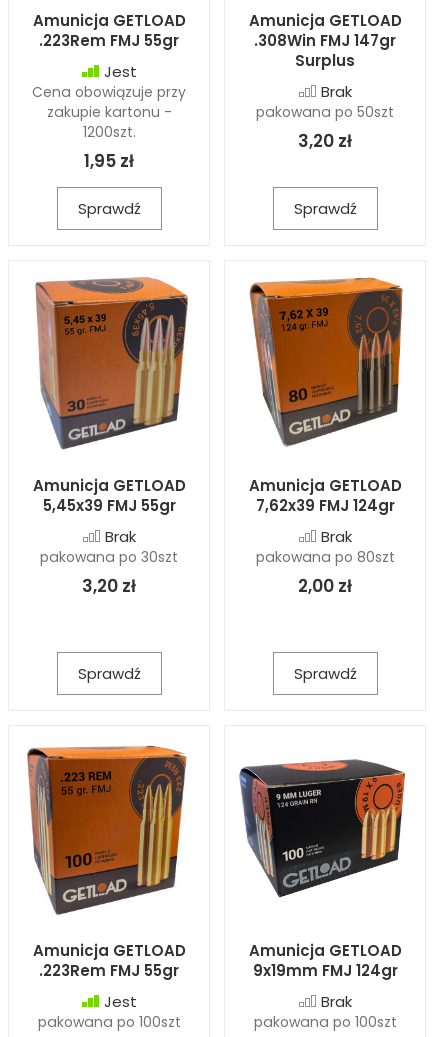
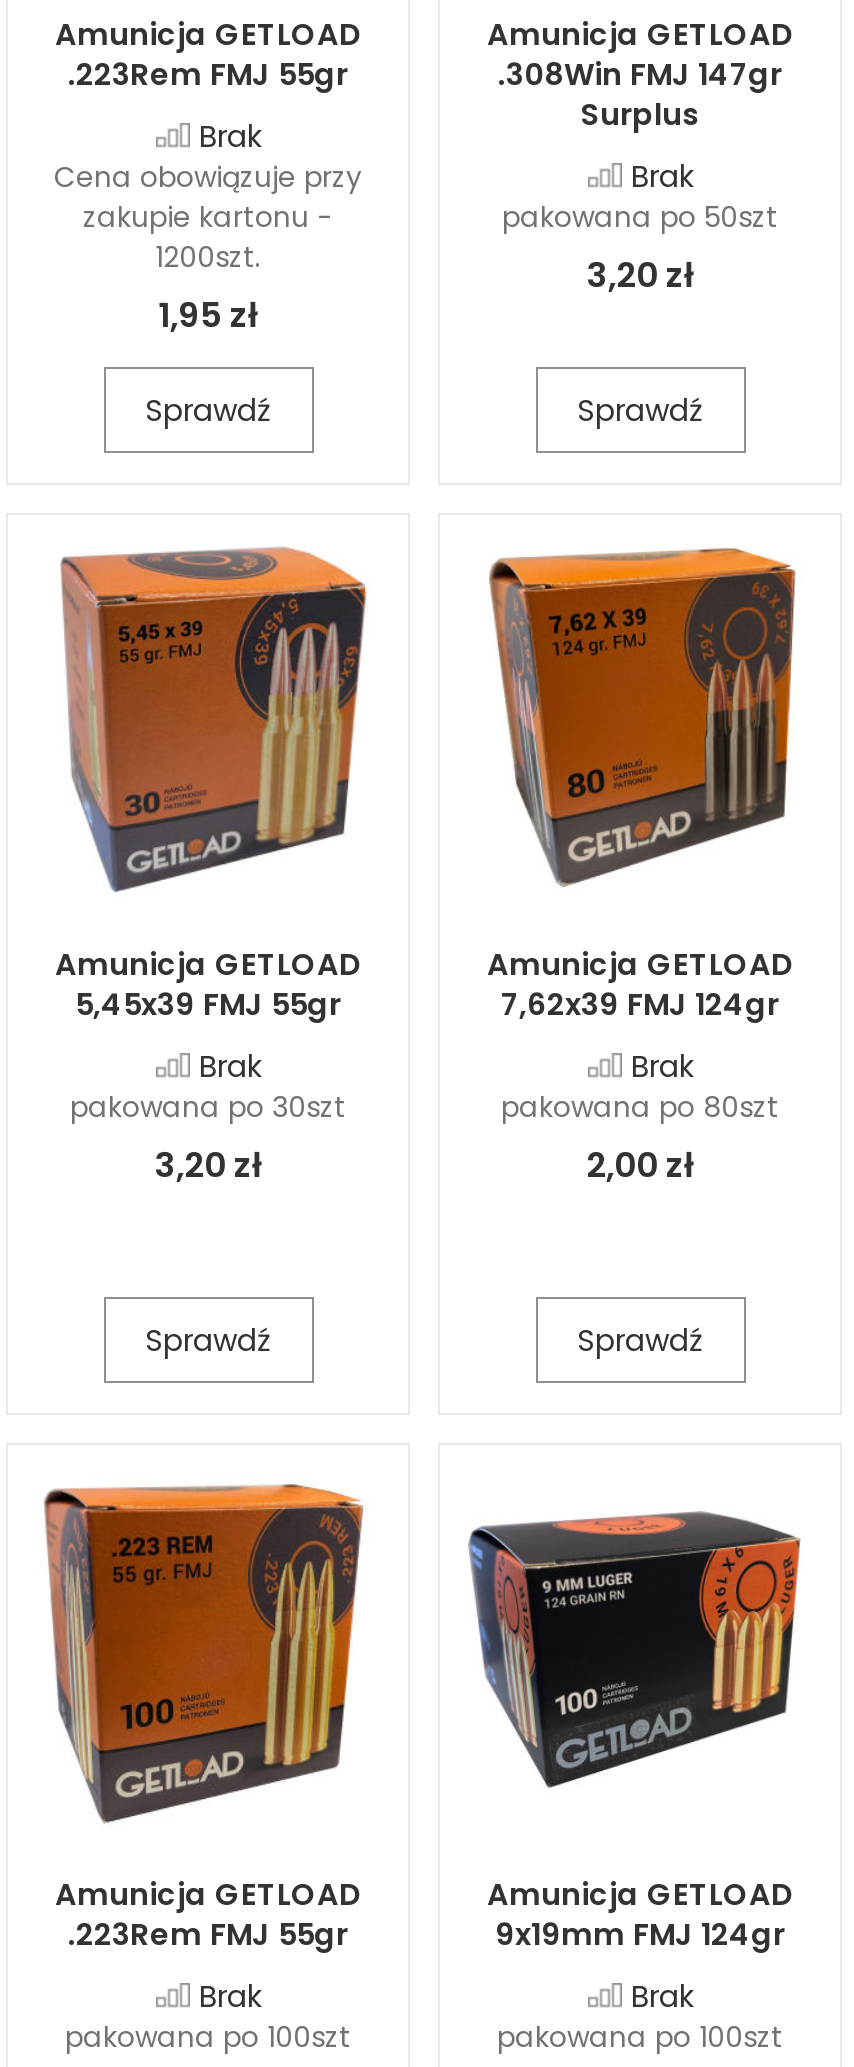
- Jest
+ Brak

- Jest
+ Brak
